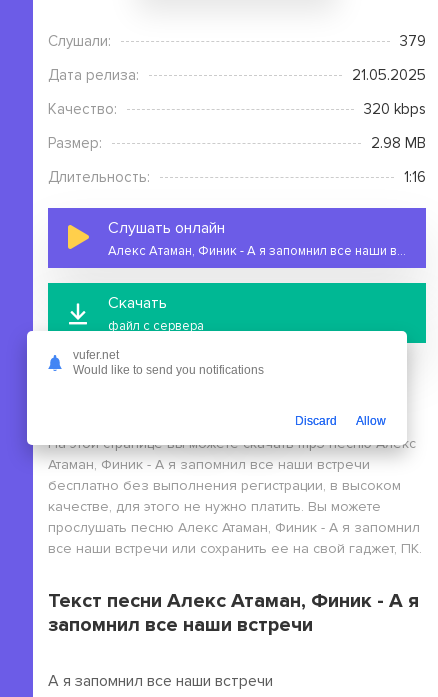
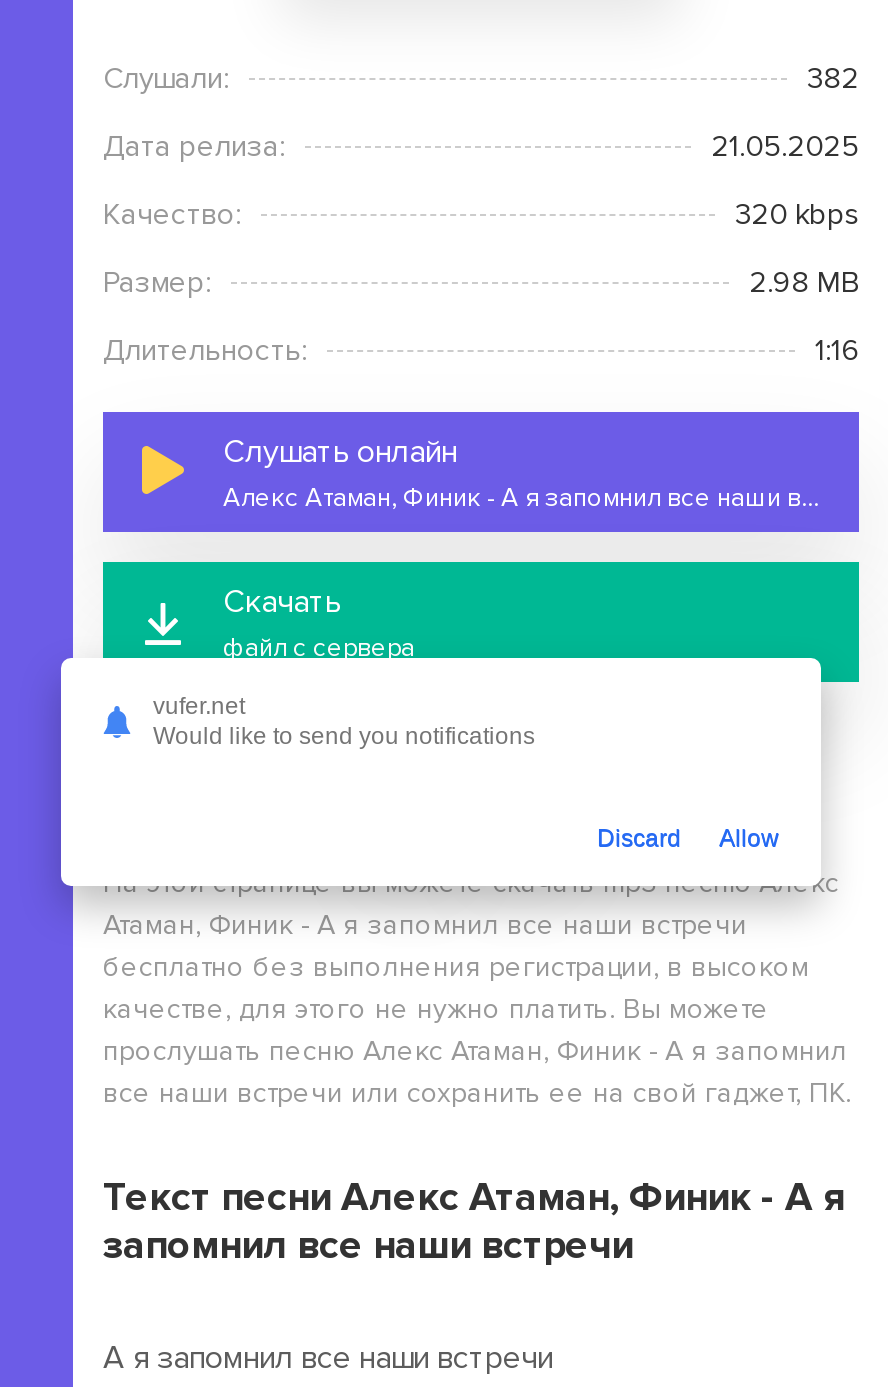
- 379
+ 382
